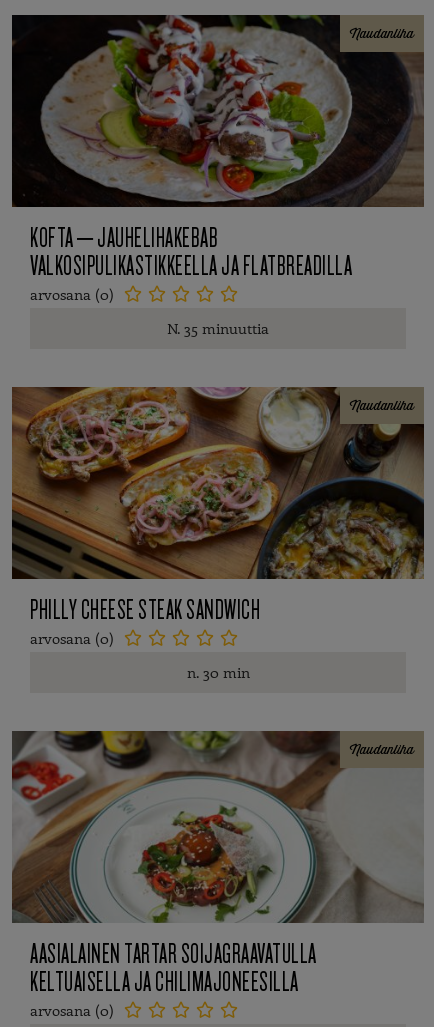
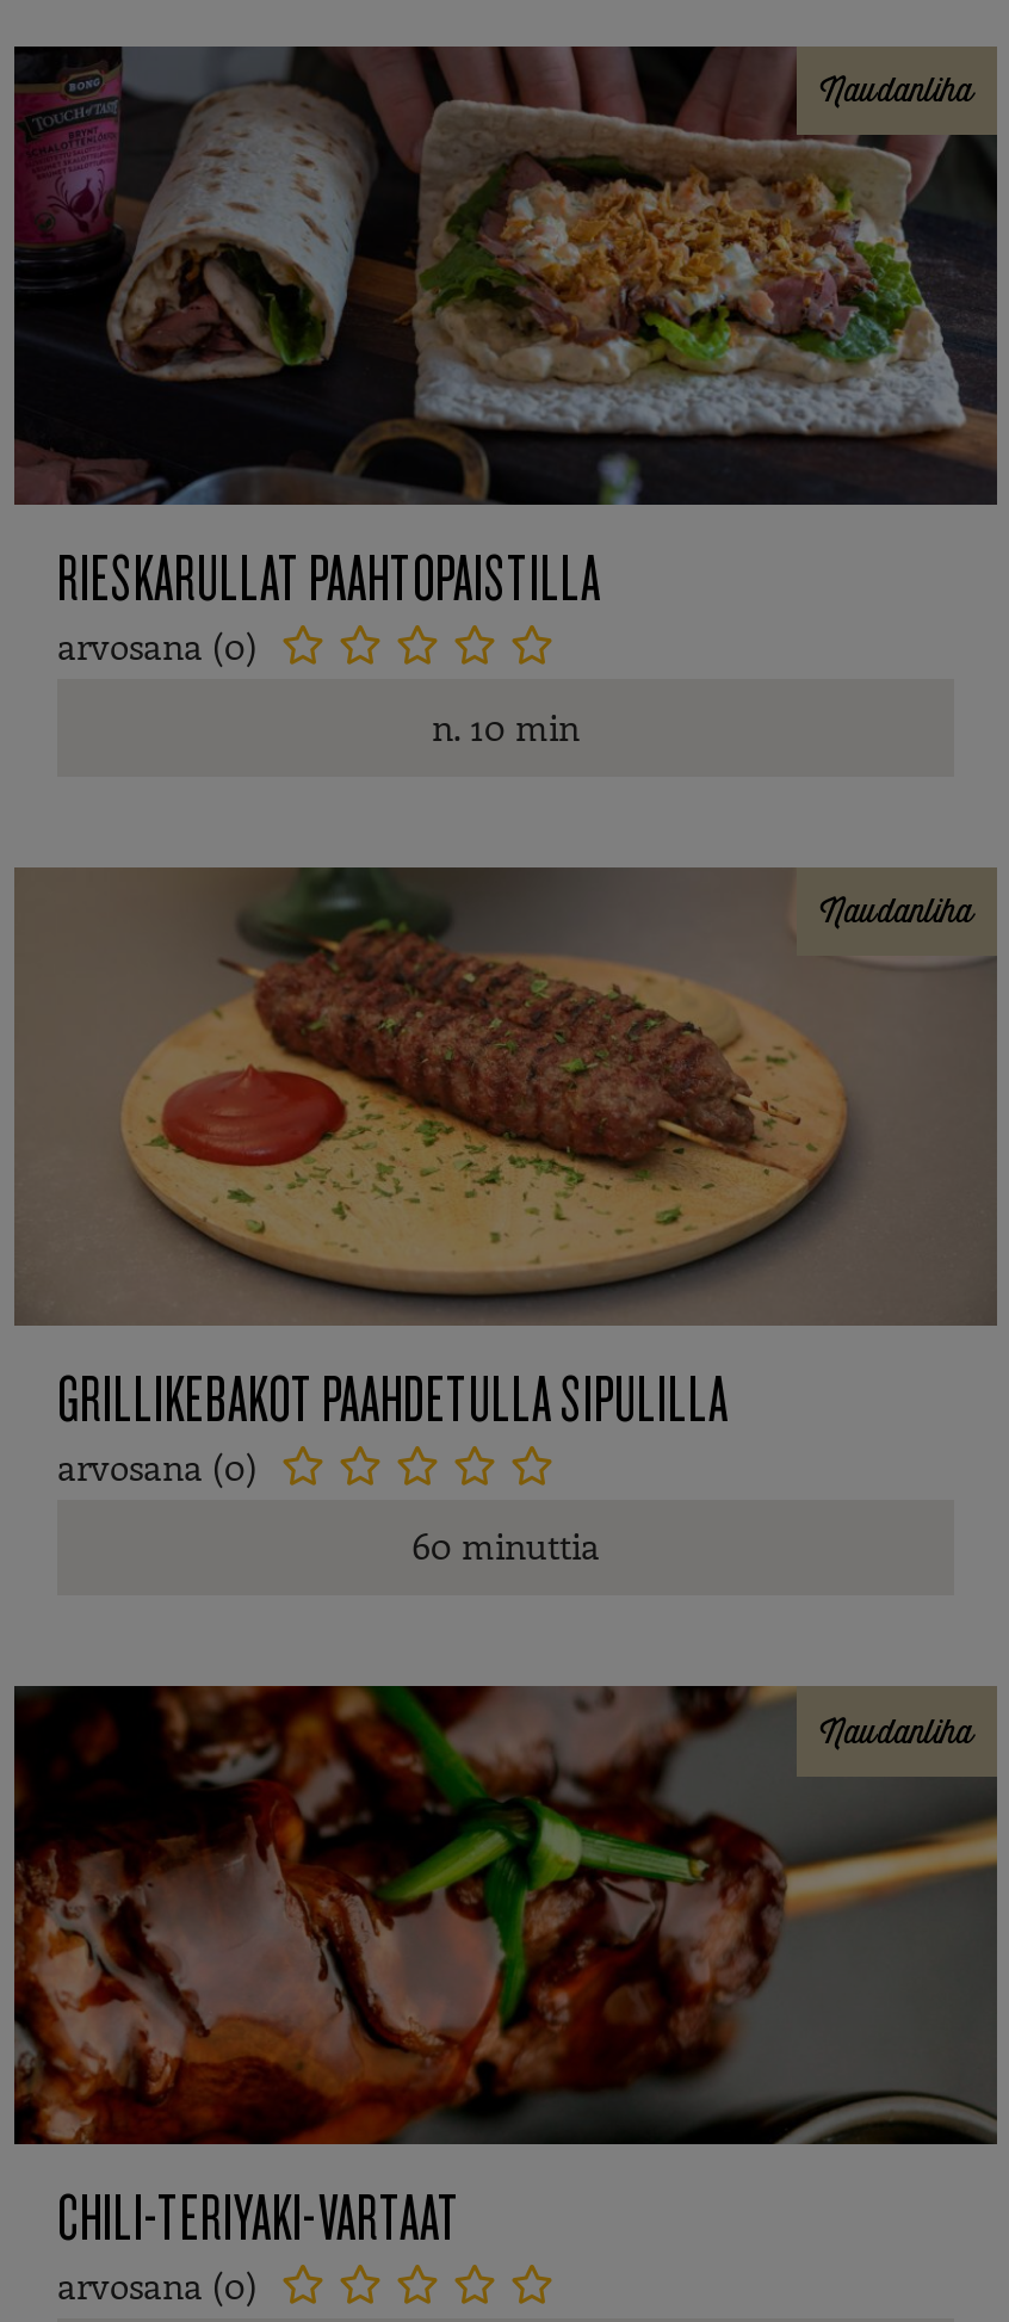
- [image]
- KOFTA – JAUHELIHAKEBAB
- VALKOSIPULIKASTIKKEELLA JA FLATBREADILLA
+ [image]
+ RIESKARULLAT PAAHTOPAISTILLA

- N. 35 minuuttia
+ n. 10 min

- [image]
- PHILLY CHEESE STEAK SANDWICH
+ [image]
+ GRILLIKEBAKOT PAAHDETULLA SIPULILLA

- n. 30 min
+ 60 minuttia

- [image]
- AASIALAINEN TARTAR SOIJAGRAAVATULLA
- KELTUAISELLA JA CHILIMAJONEESILLA
+ [image]
+ CHILI-TERIYAKI-VARTAAT
